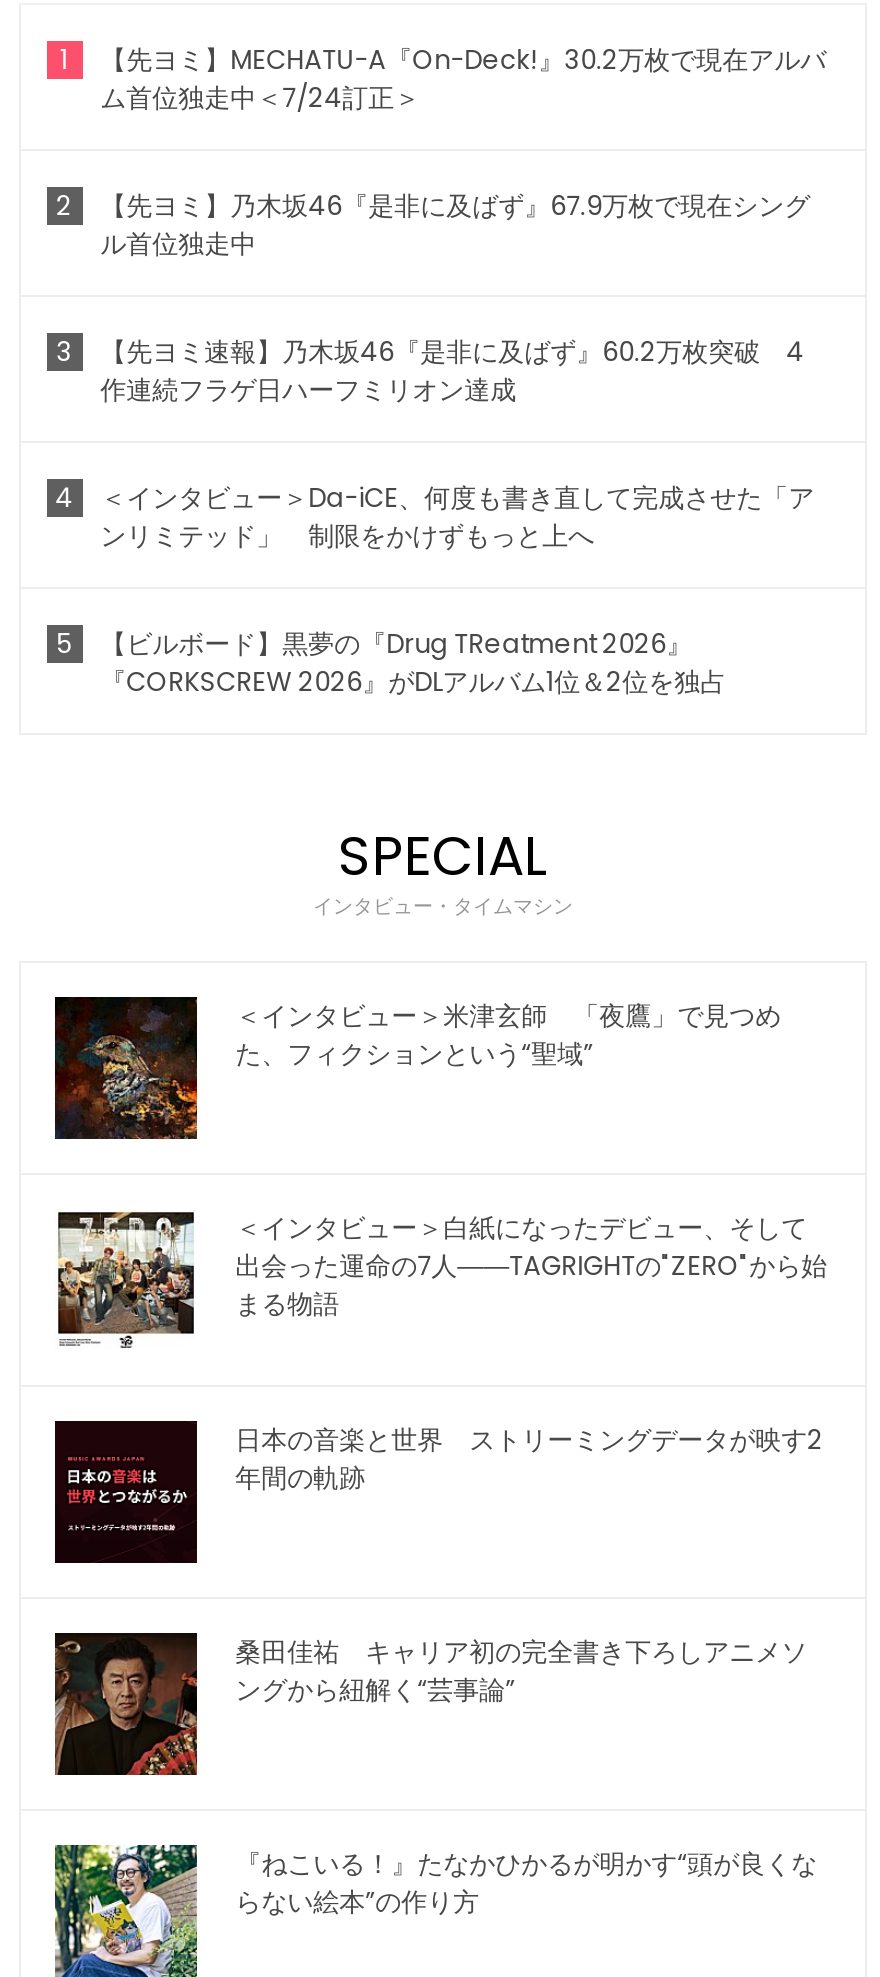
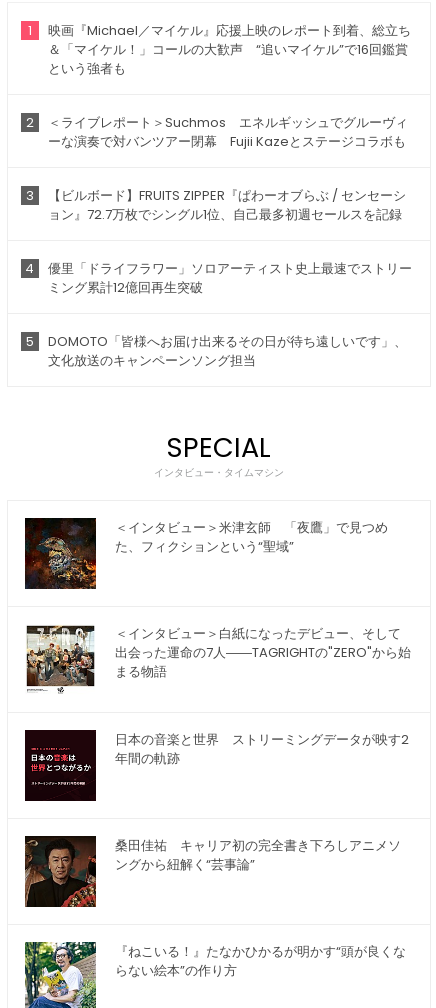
- 【先ヨミ】MECHATU-A『On-Deck!』30.2万枚で現在アルバ
- ム首位独走中＜7/24訂正＞
+ 映画『Michael／マイケル』応援上映のレポート到着、総立ち
+ ＆「マイケル！」コールの大歓声 “追いマイケル”で16回鑑賞
+ という強者も

- 【先ヨミ】乃木坂46『是非に及ばず』67.9万枚で現在シング
- ル首位独走中
+ ＜ライブレポート＞Suchmos エネルギッシュでグルーヴィ
+ ーな演奏で対バンツアー閉幕 Fujii Kazeとステージコラボも

- 【先ヨミ速報】乃木坂46『是非に及ばず』60.2万枚突破 4
- 作連続フラゲ日ハーフミリオン達成
+ 【ビルボード】FRUITS ZIPPER『ぱわーオブらぶ / センセーシ
+ ョン』72.7万枚でシングル1位、自己最多初週セールスを記録

- ＜インタビュー＞Da-iCE、何度も書き直して完成させた「ア
- ンリミテッド」 制限をかけずもっと上へ
+ 優里「ドライフラワー」ソロアーティスト史上最速でストリー
+ ミング累計12億回再生突破

- 【ビルボード】黒夢の『Drug TReatment 2026』
- 『CORKSCREW 2026』がDLアルバム1位＆2位を独占
+ DOMOTO「皆様へお届け出来るその日が待ち遠しいです」、
+ 文化放送のキャンペーンソング担当
